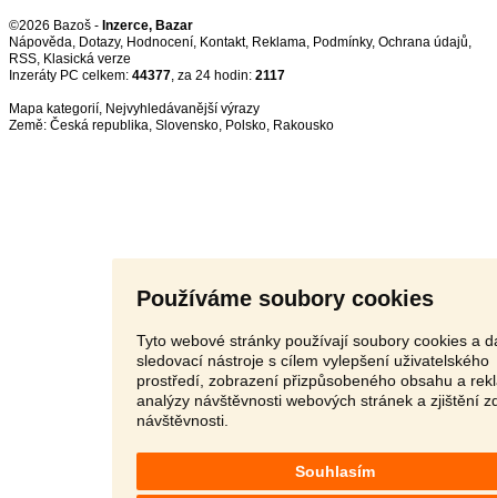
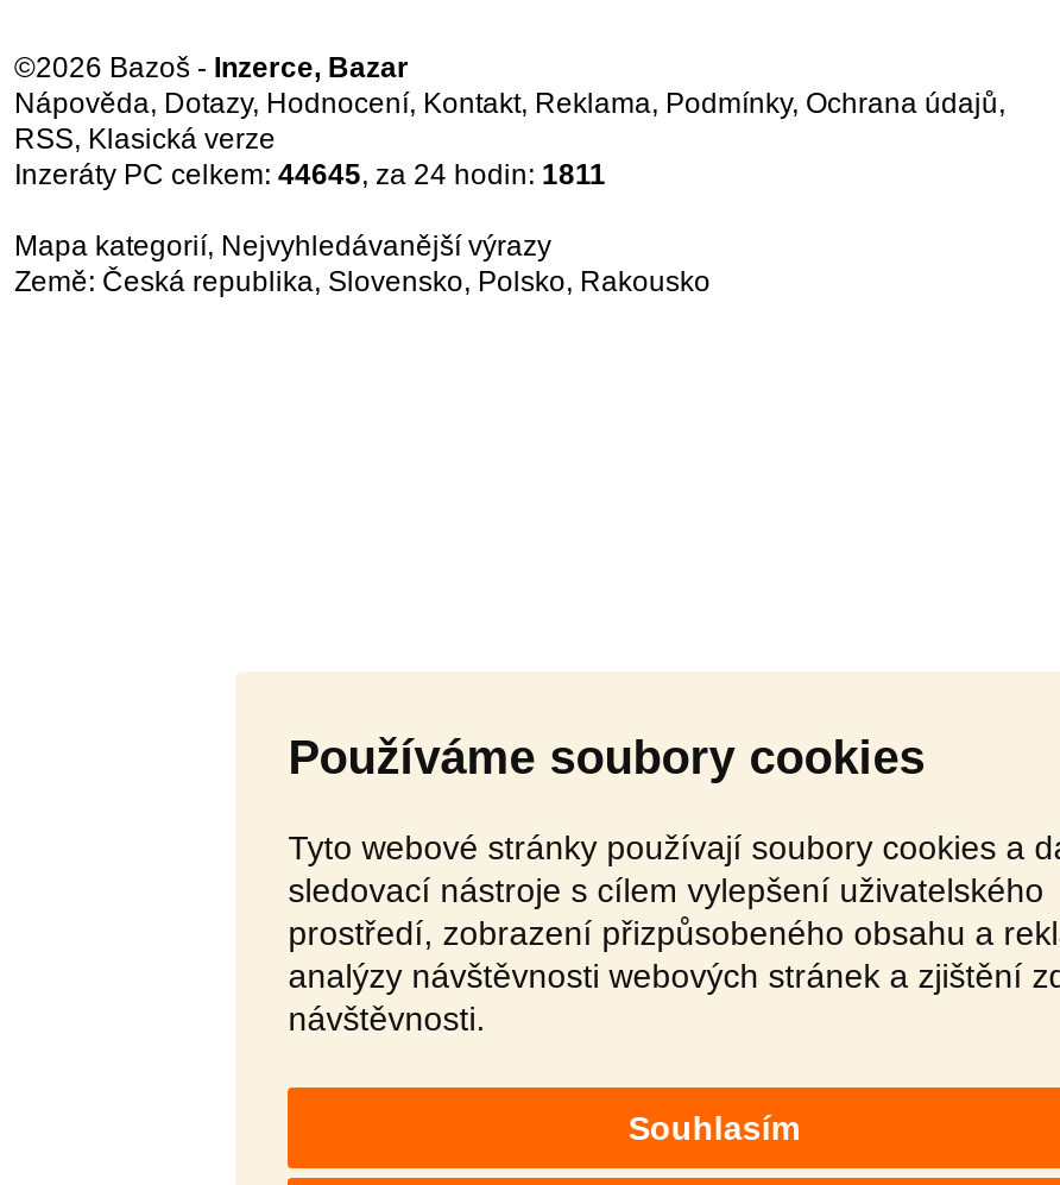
- Inzeráty PC celkem: 44377, za 24 hodin: 2117
+ Inzeráty PC celkem: 44645, za 24 hodin: 1811
